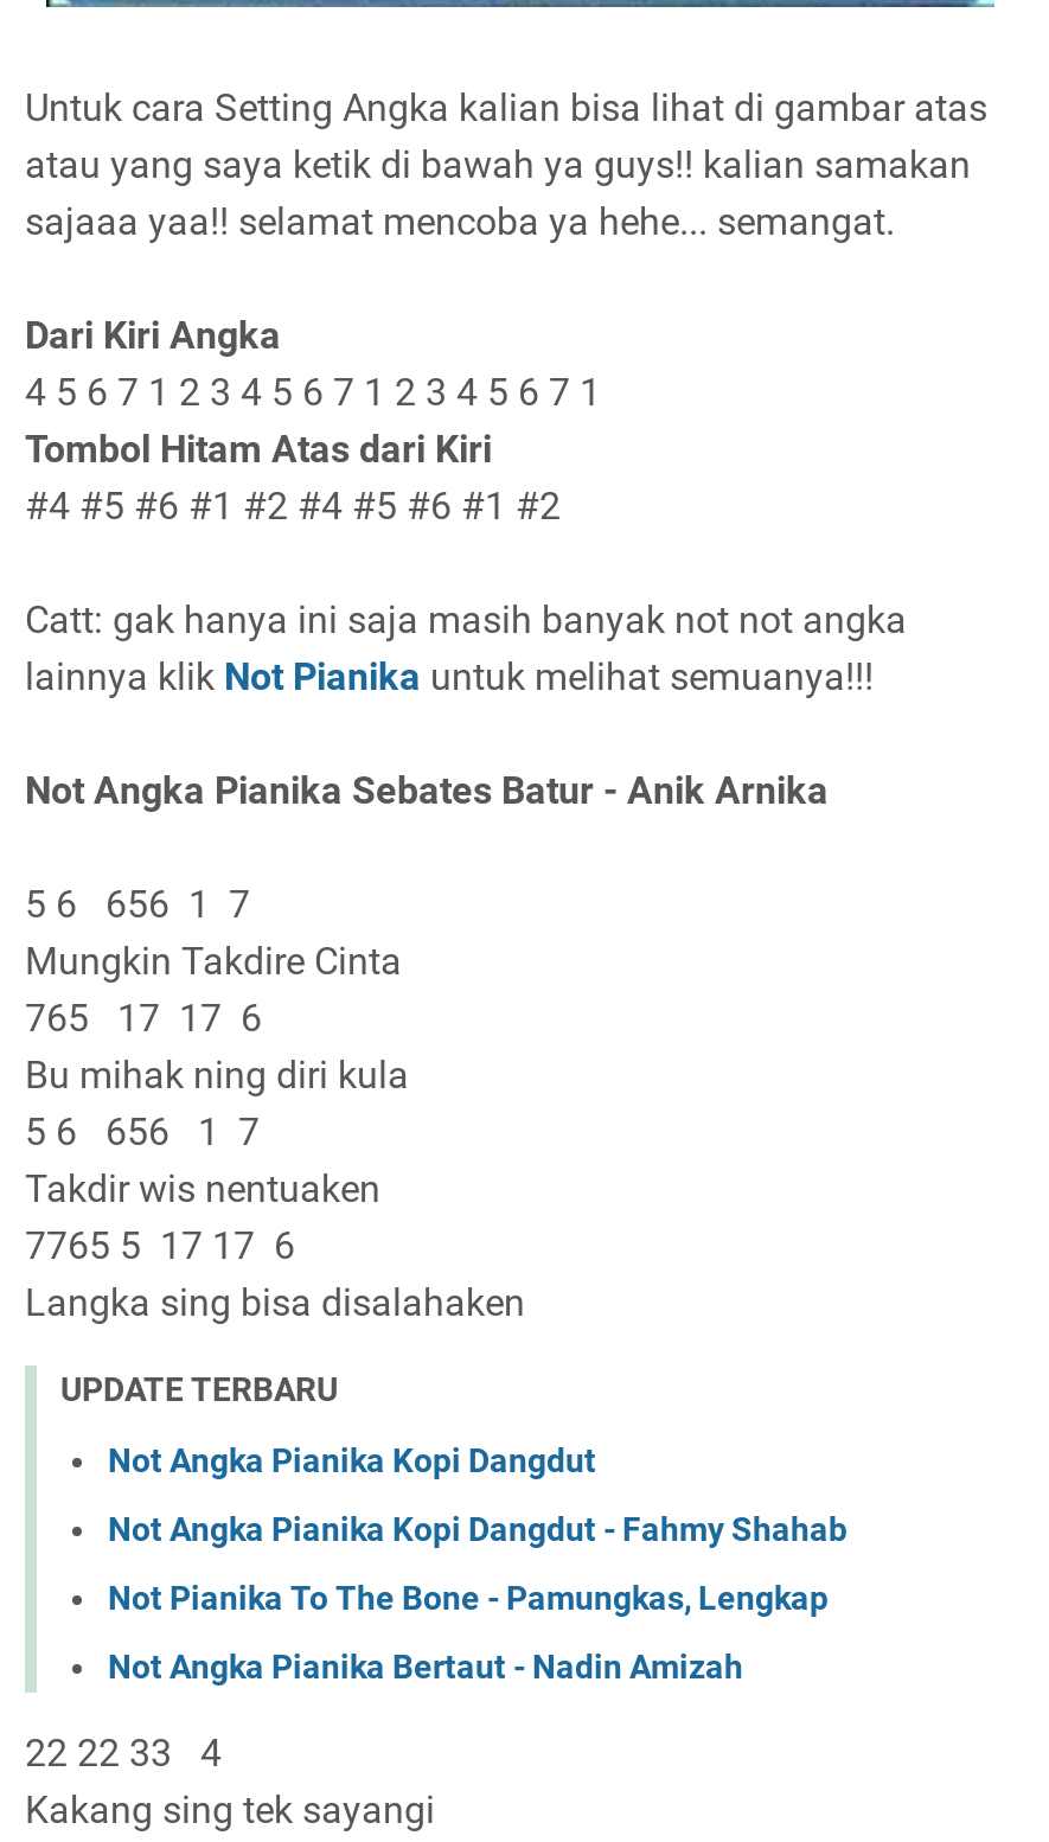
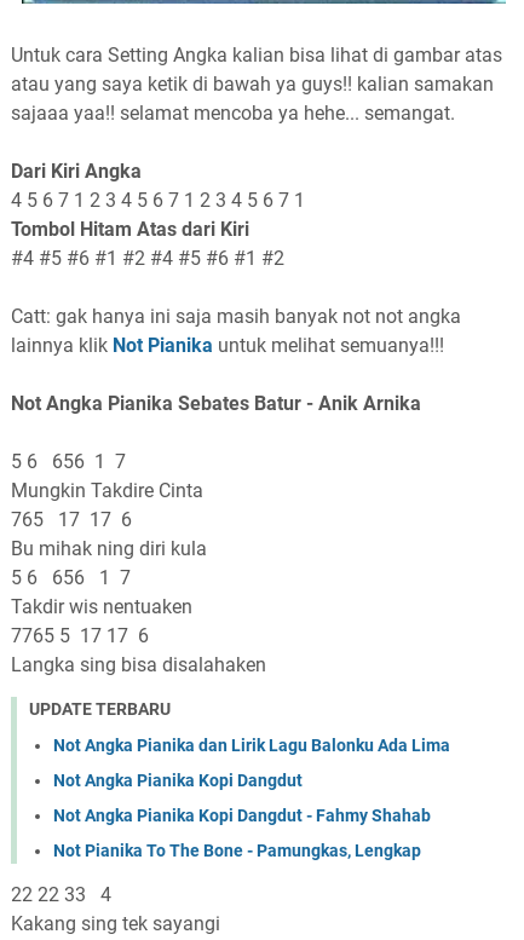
+ Not Angka Pianika dan Lirik Lagu Balonku Ada Lima

moved down: Not Angka Pianika Kopi Dangdut | Not Angka Pianika Kopi Dangdut - Fahmy Shahab | Not Pianika To The Bone - Pamungkas, Lengkap

- Not Angka Pianika Bertaut - Nadin Amizah
